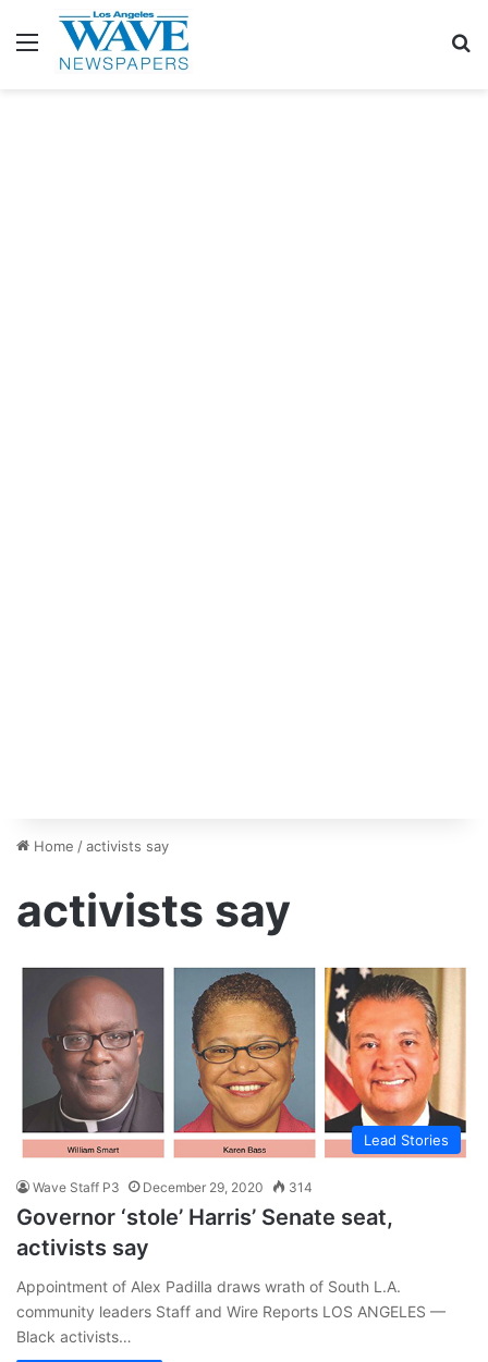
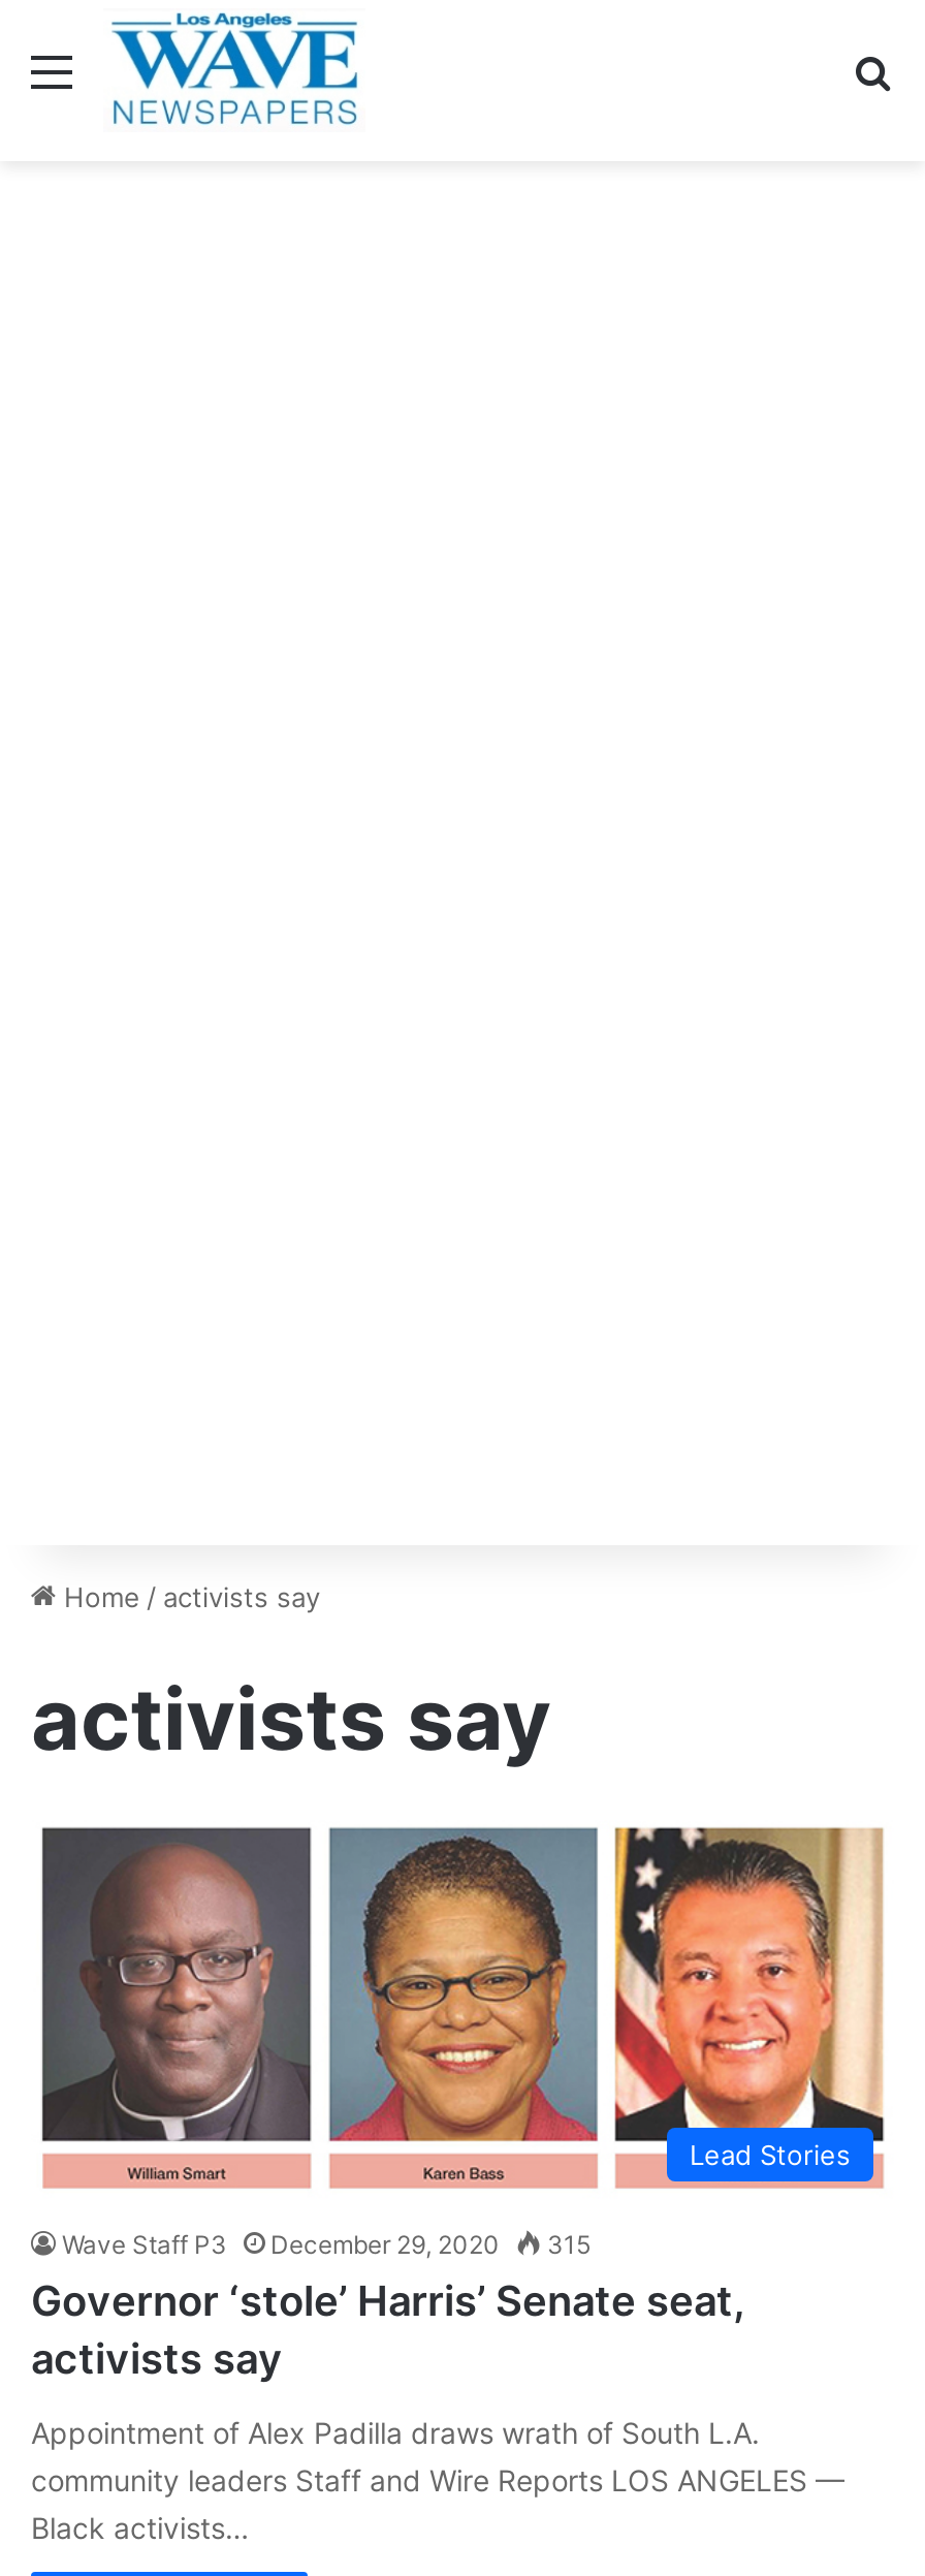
- Wave Staff P3 December 29, 2020 314
+ Wave Staff P3 December 29, 2020 315
